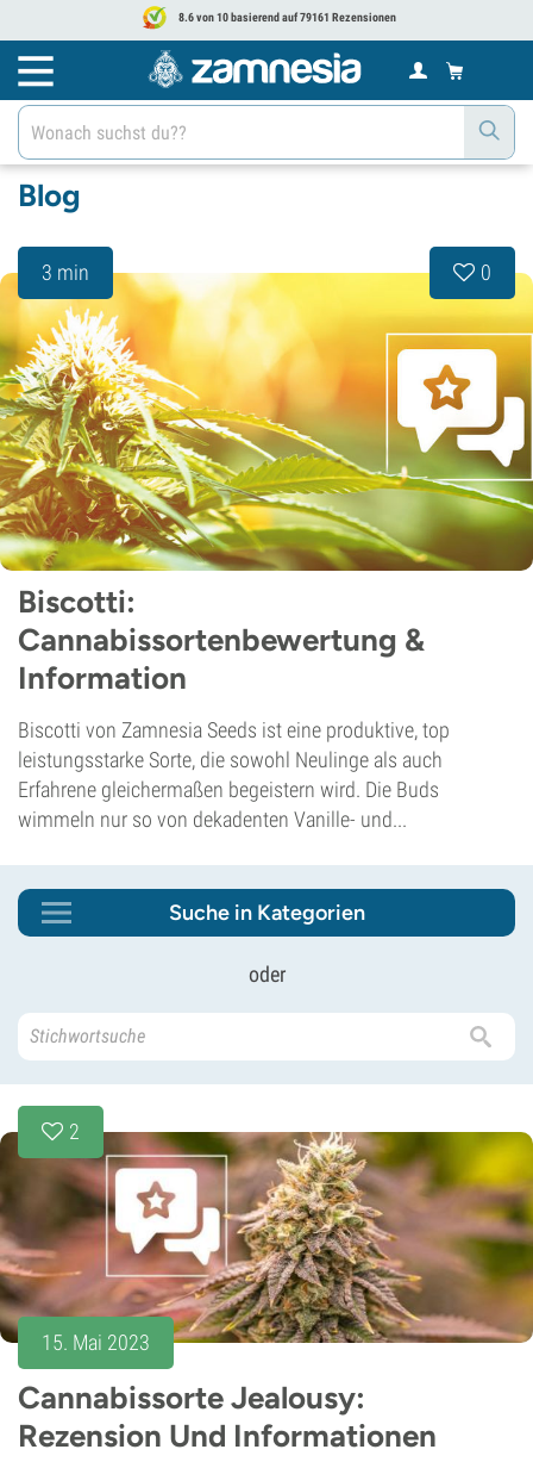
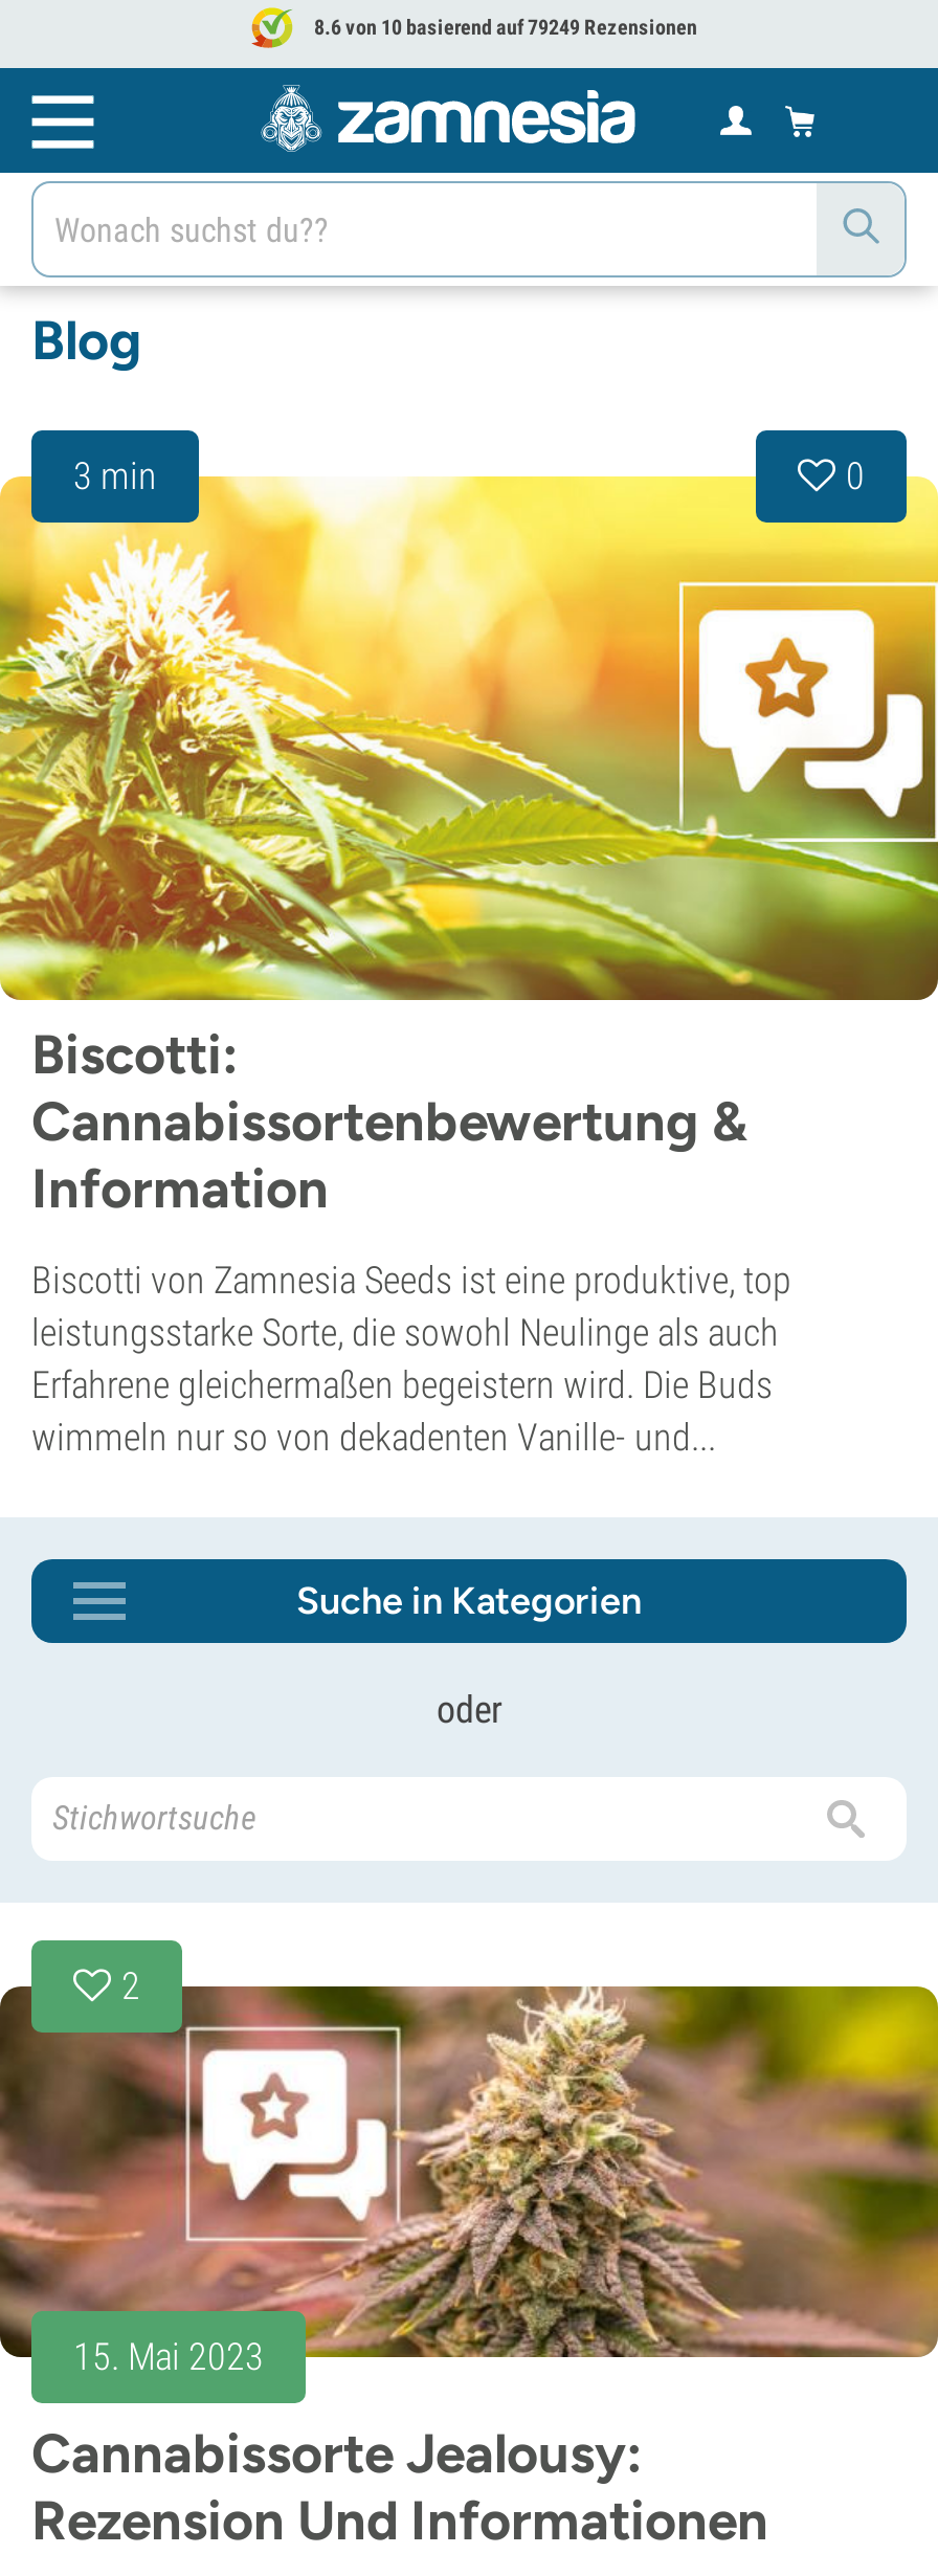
- 8.6 von 10 basierend auf 79161 Rezensionen
+ 8.6 von 10 basierend auf 79249 Rezensionen
